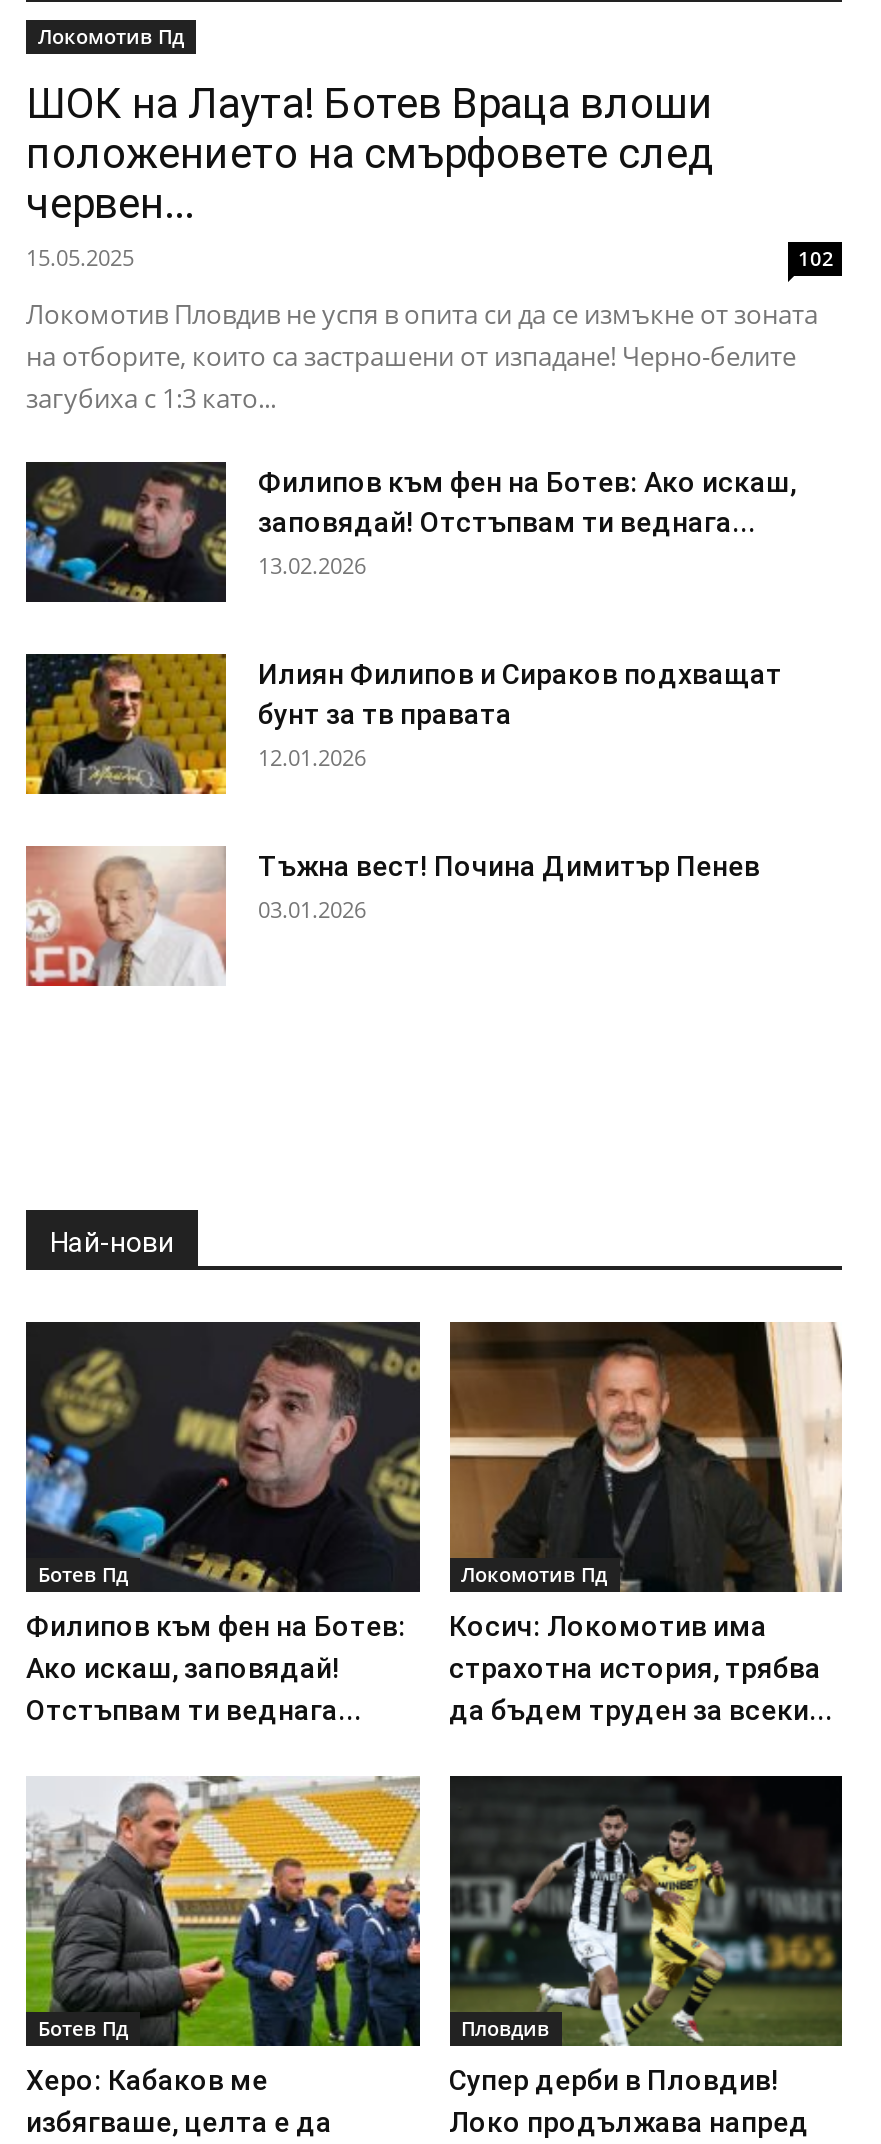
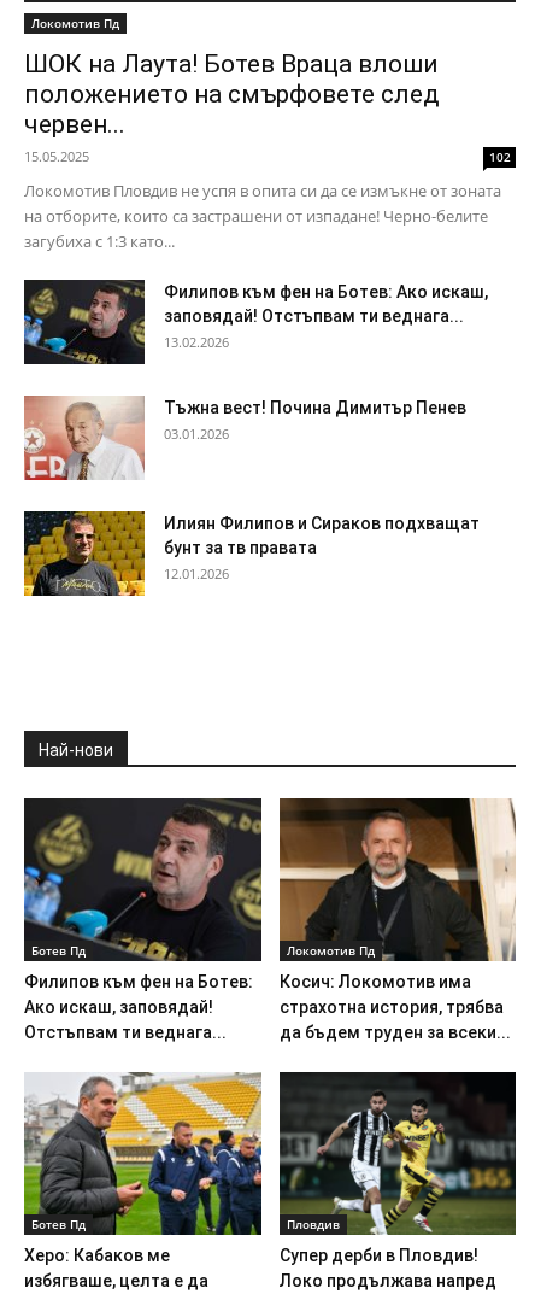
moved down: [image] | Илиян Филипов и Сираков подхващат | бунт за тв правата | 12.01.2026

moved up: [image] | Тъжна вест! Почина Димитър Пенев | 03.01.2026
